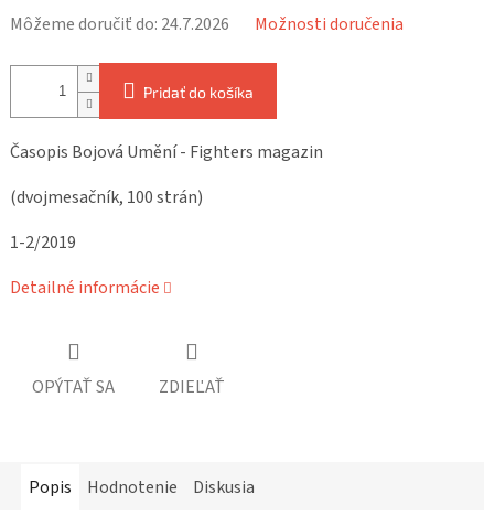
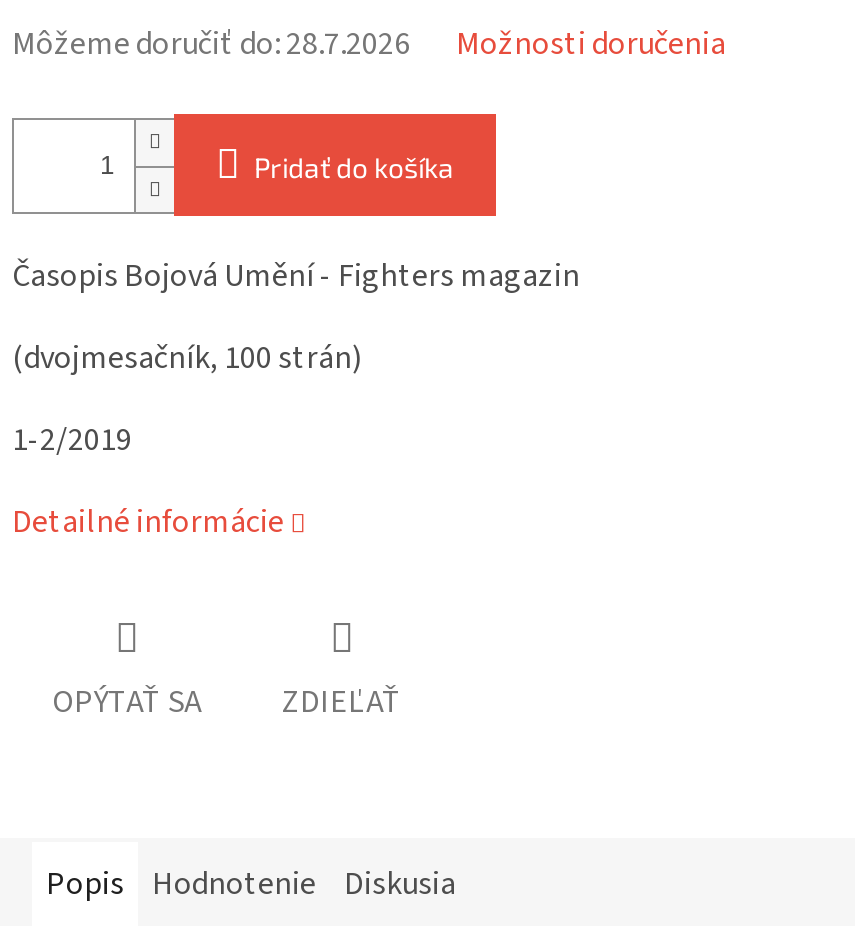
- Môžeme doručiť do: 24.7.2026
+ Môžeme doručiť do: 28.7.2026
